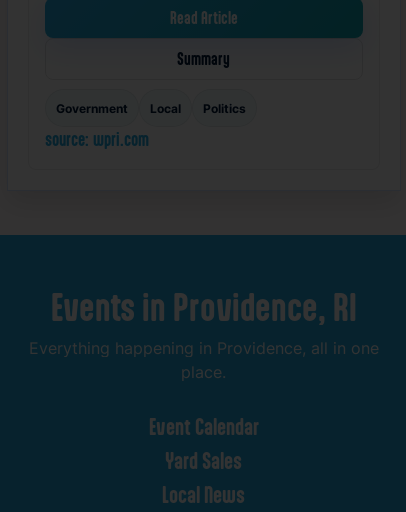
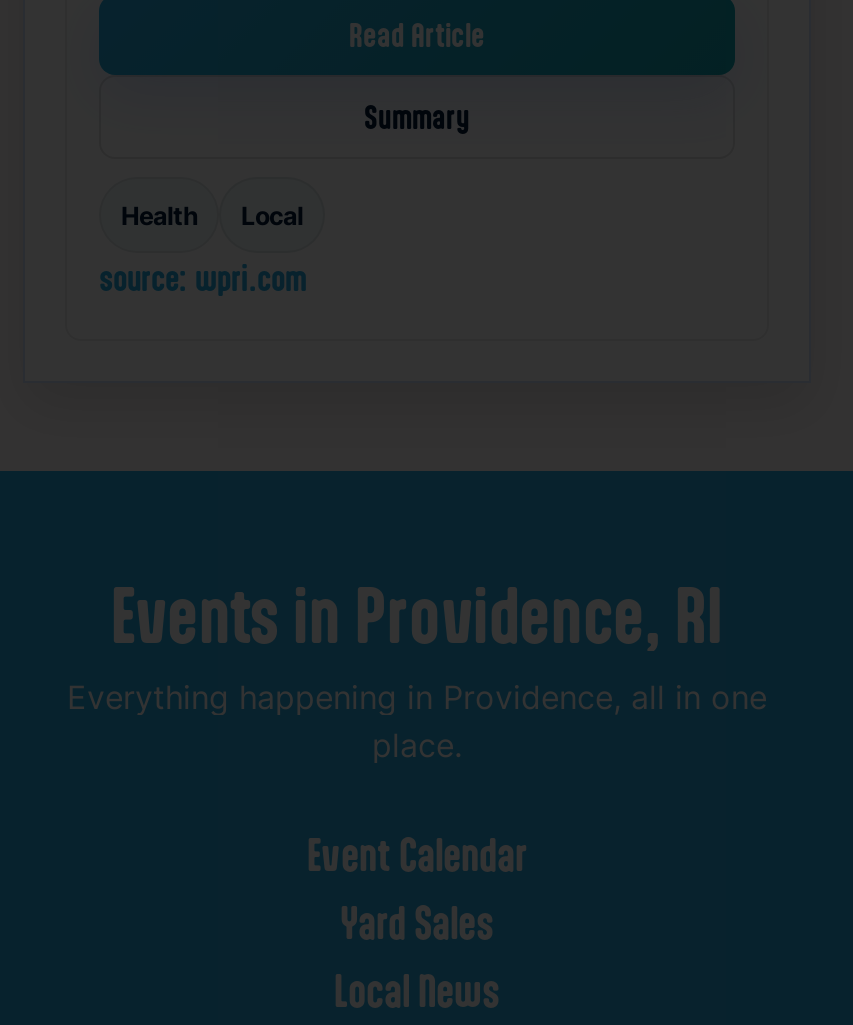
- Government
+ Health

- Politics
